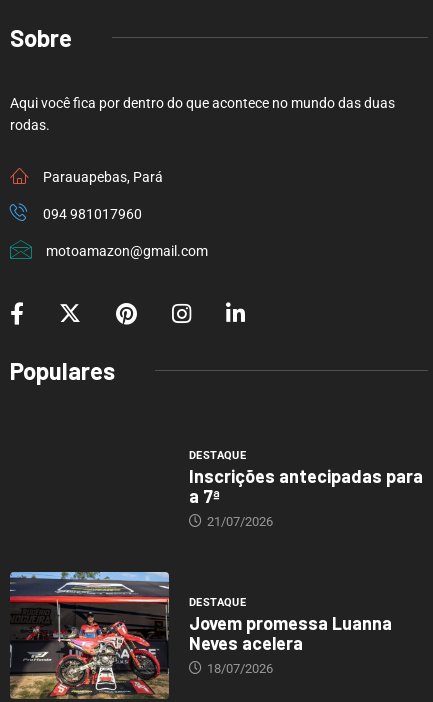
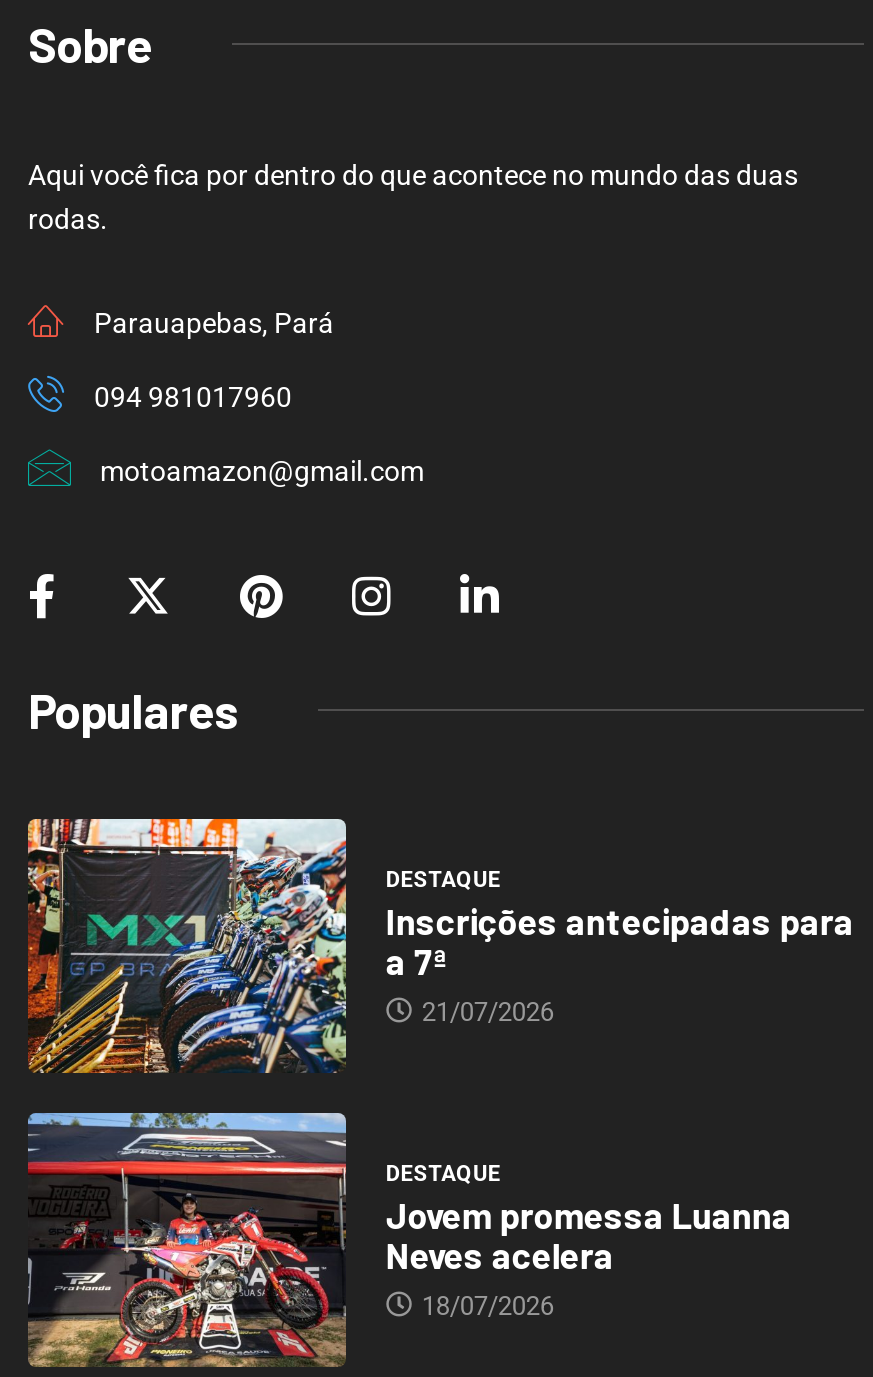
+ [image]
